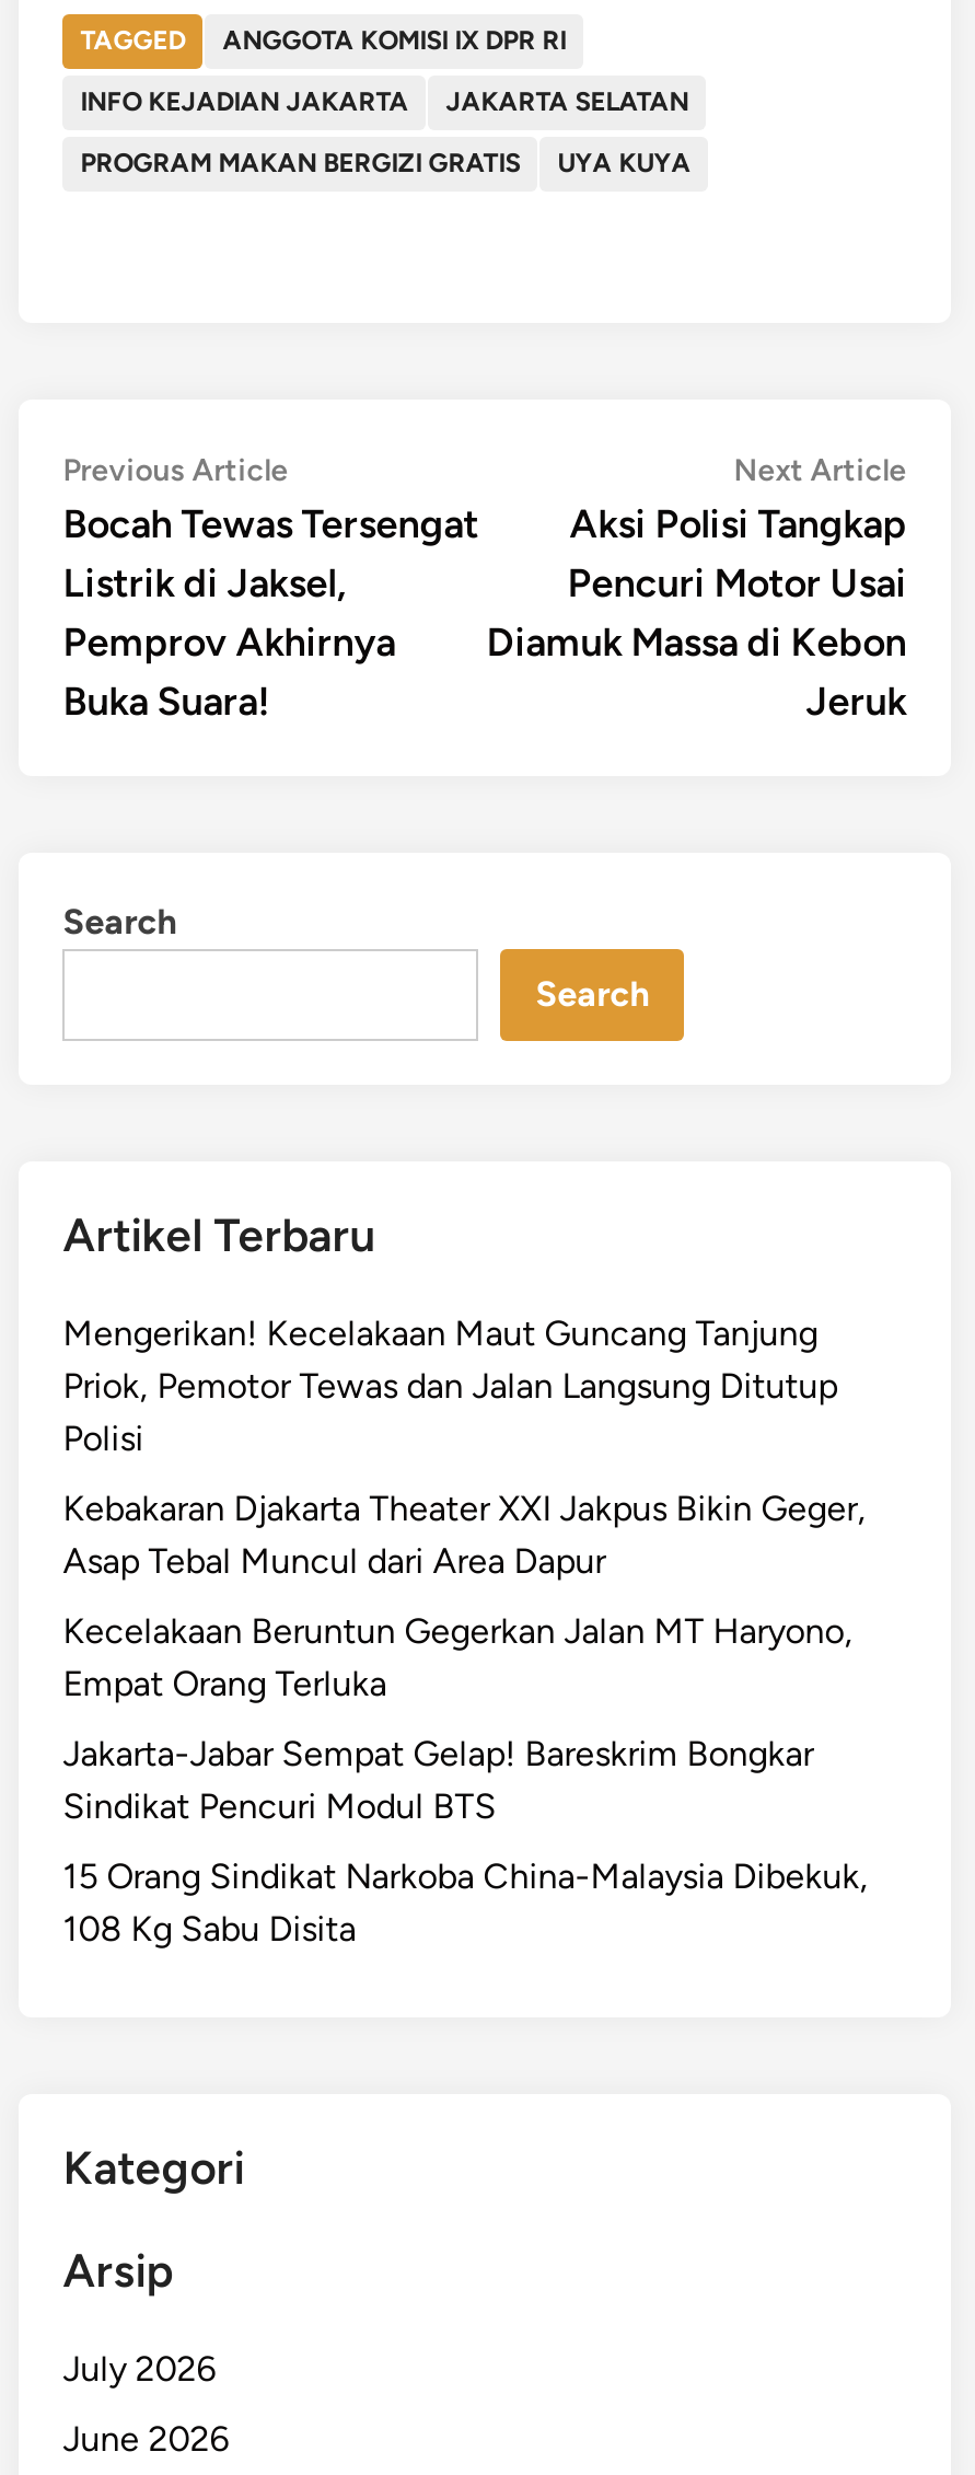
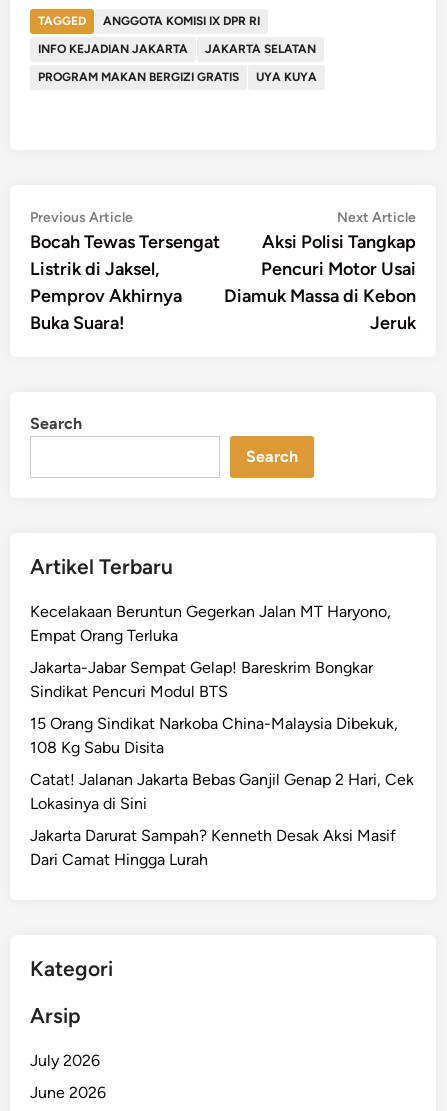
- Mengerikan! Kecelakaan Maut Guncang Tanjung
- Priok, Pemotor Tewas dan Jalan Langsung Ditutup
- Polisi
- Kebakaran Djakarta Theater XXI Jakpus Bikin Geger,
- Asap Tebal Muncul dari Area Dapur

moved up: Kecelakaan Beruntun Gegerkan Jalan MT Haryono, | Empat Orang Terluka | Jakarta-Jabar Sempat Gelap! Bareskrim Bongkar | Sindikat Pencuri Modul BTS | 15 Orang Sindikat Narkoba China-Malaysia Dibekuk, | 108 Kg Sabu Disita

+ Catat! Jalanan Jakarta Bebas Ganjil Genap 2 Hari, Cek
+ Lokasinya di Sini
+ Jakarta Darurat Sampah? Kenneth Desak Aksi Masif
+ Dari Camat Hingga Lurah
